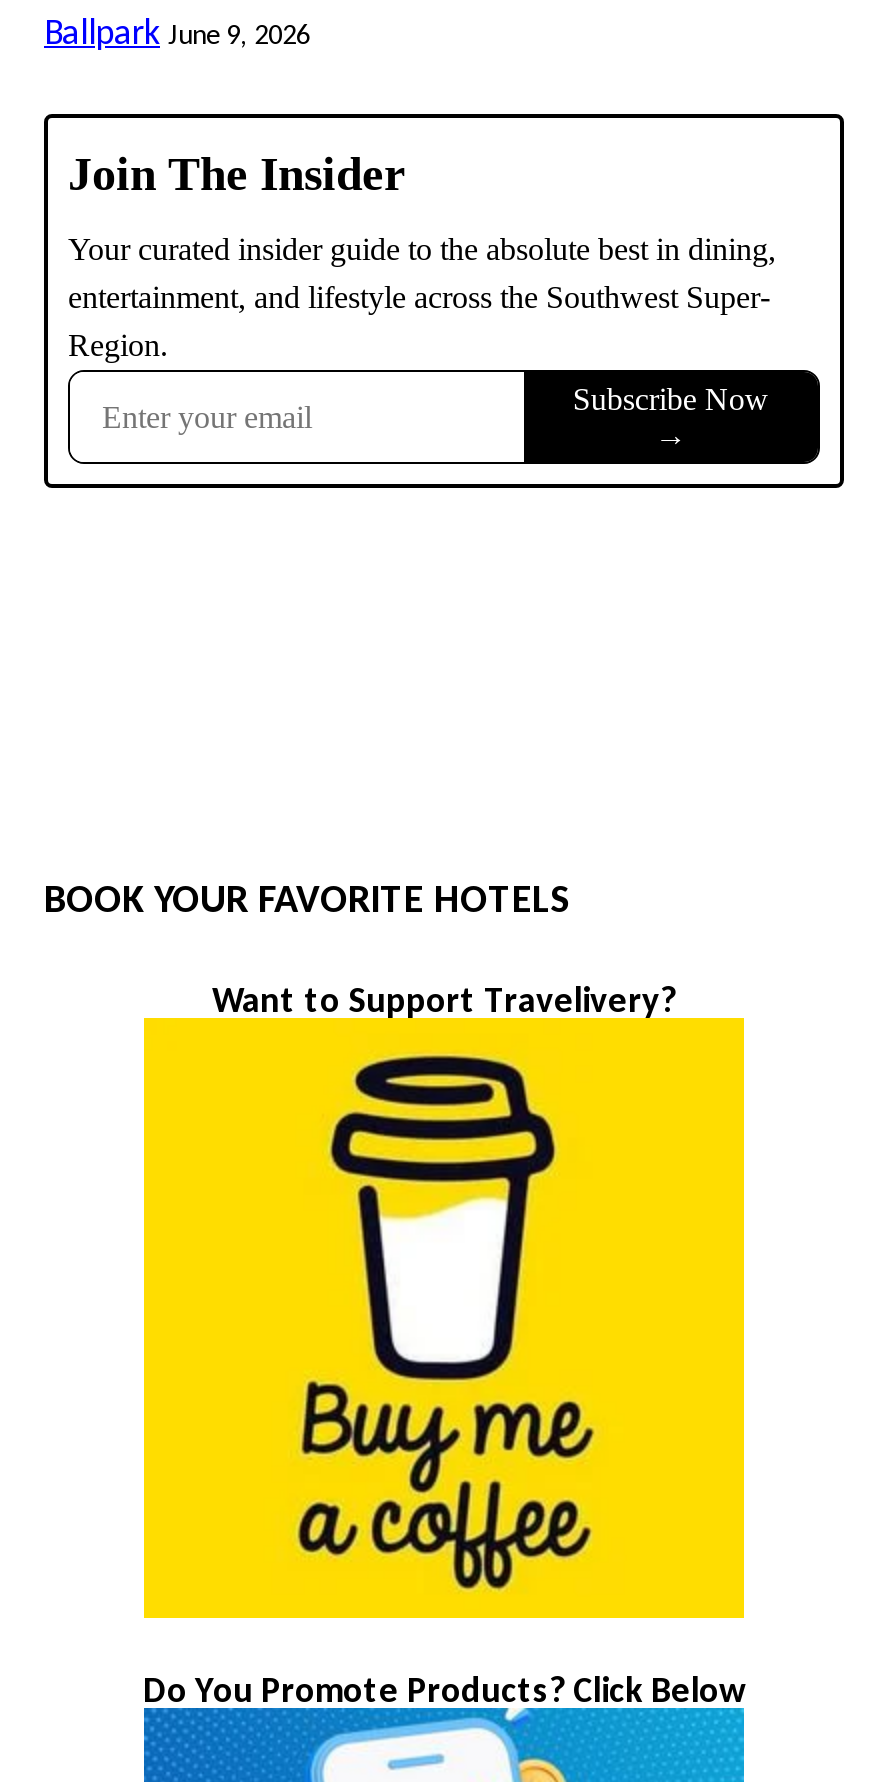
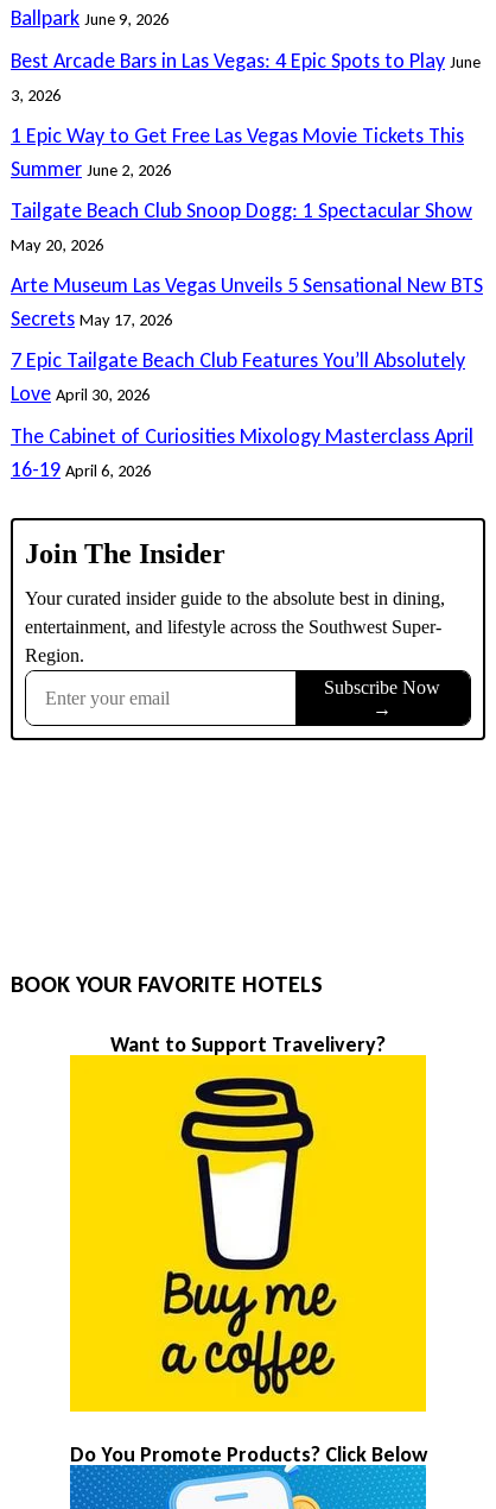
+ Best Arcade Bars in Las Vegas: 4 Epic Spots to Play June
+ 3, 2026
+ 1 Epic Way to Get Free Las Vegas Movie Tickets This
+ Summer June 2, 2026
+ Tailgate Beach Club Snoop Dogg: 1 Spectacular Show
+ May 20, 2026
+ Arte Museum Las Vegas Unveils 5 Sensational New BTS
+ Secrets May 17, 2026
+ 7 Epic Tailgate Beach Club Features You’ll Absolutely
+ Love April 30, 2026
+ The Cabinet of Curiosities Mixology Masterclass April
+ 16-19 April 6, 2026
